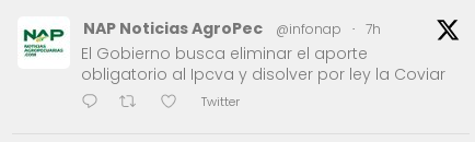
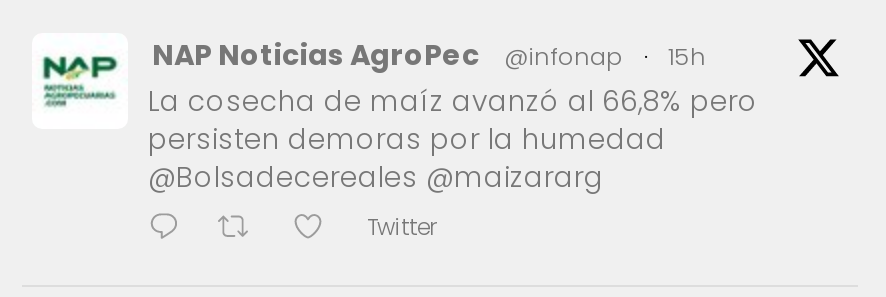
- 7h
- El Gobierno busca eliminar el aporte
- obligatorio al Ipcva y disolver por ley la Coviar
+ 15h
+ La cosecha de maíz avanzó al 66,8% pero
+ persisten demoras por la humedad
+ @Bolsadecereales @maizararg
